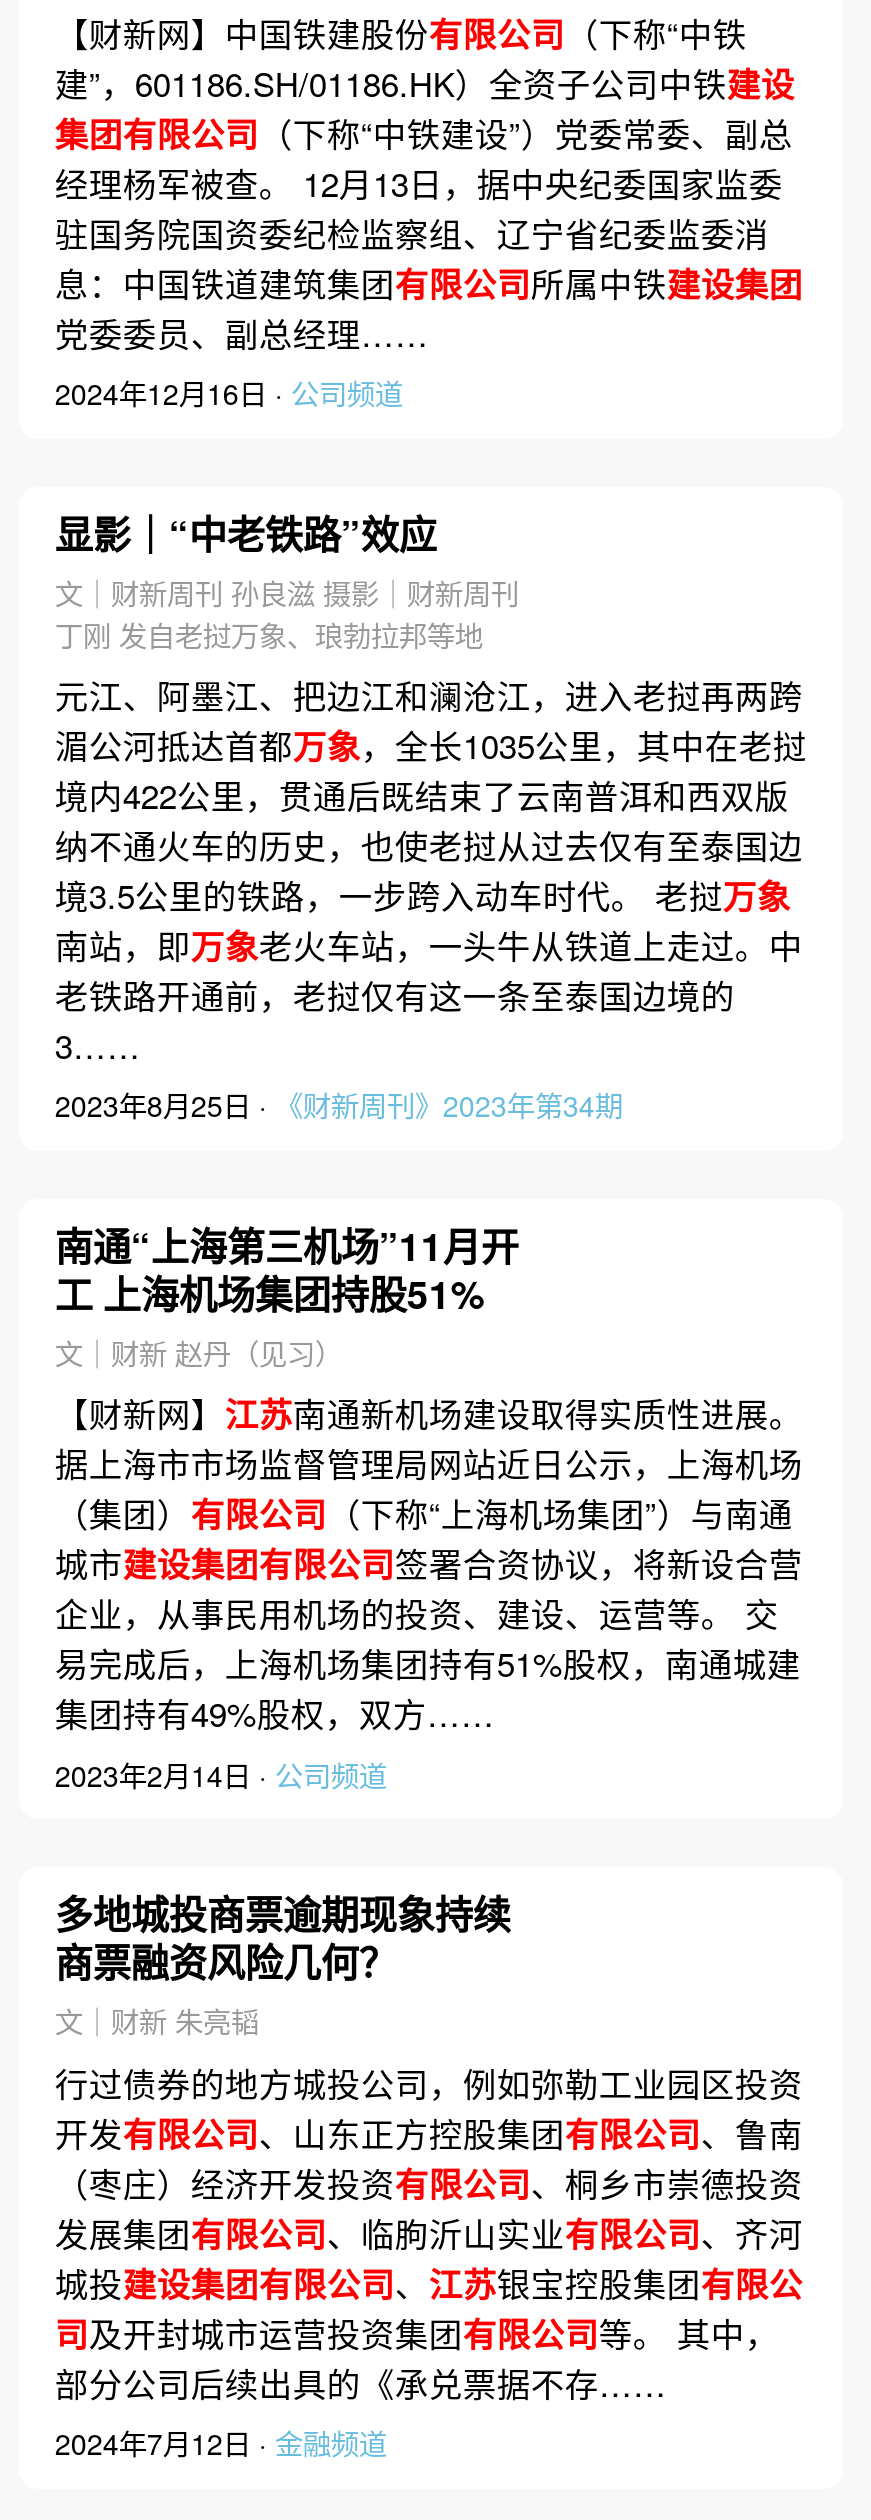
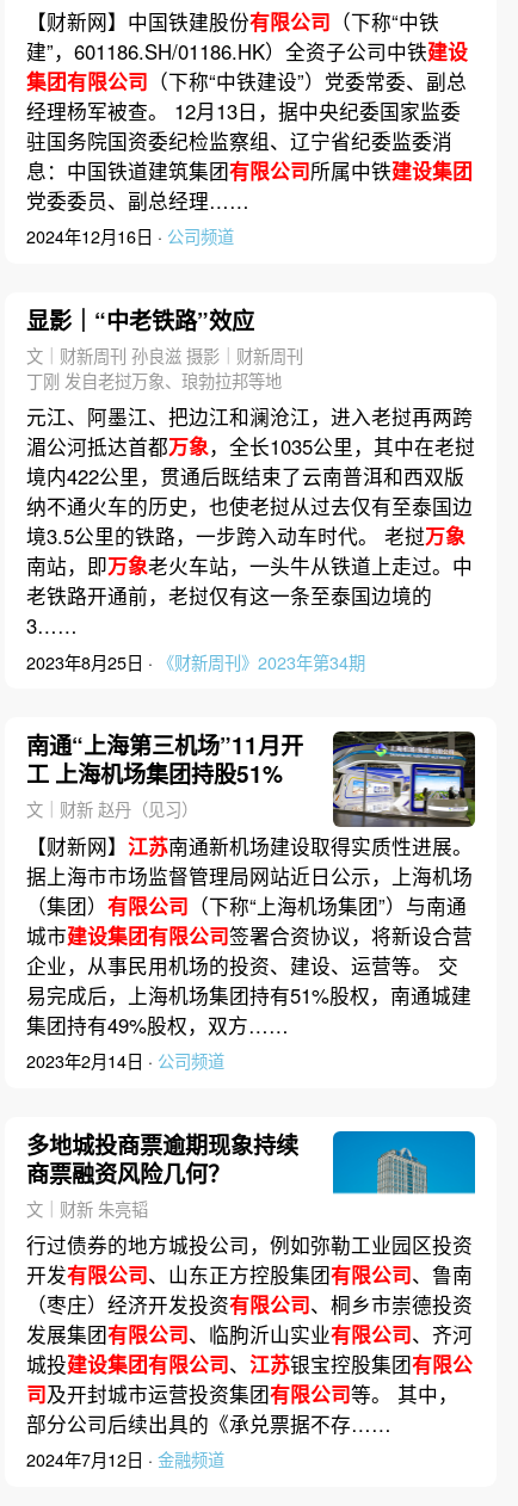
+ [image]

+ [image]
